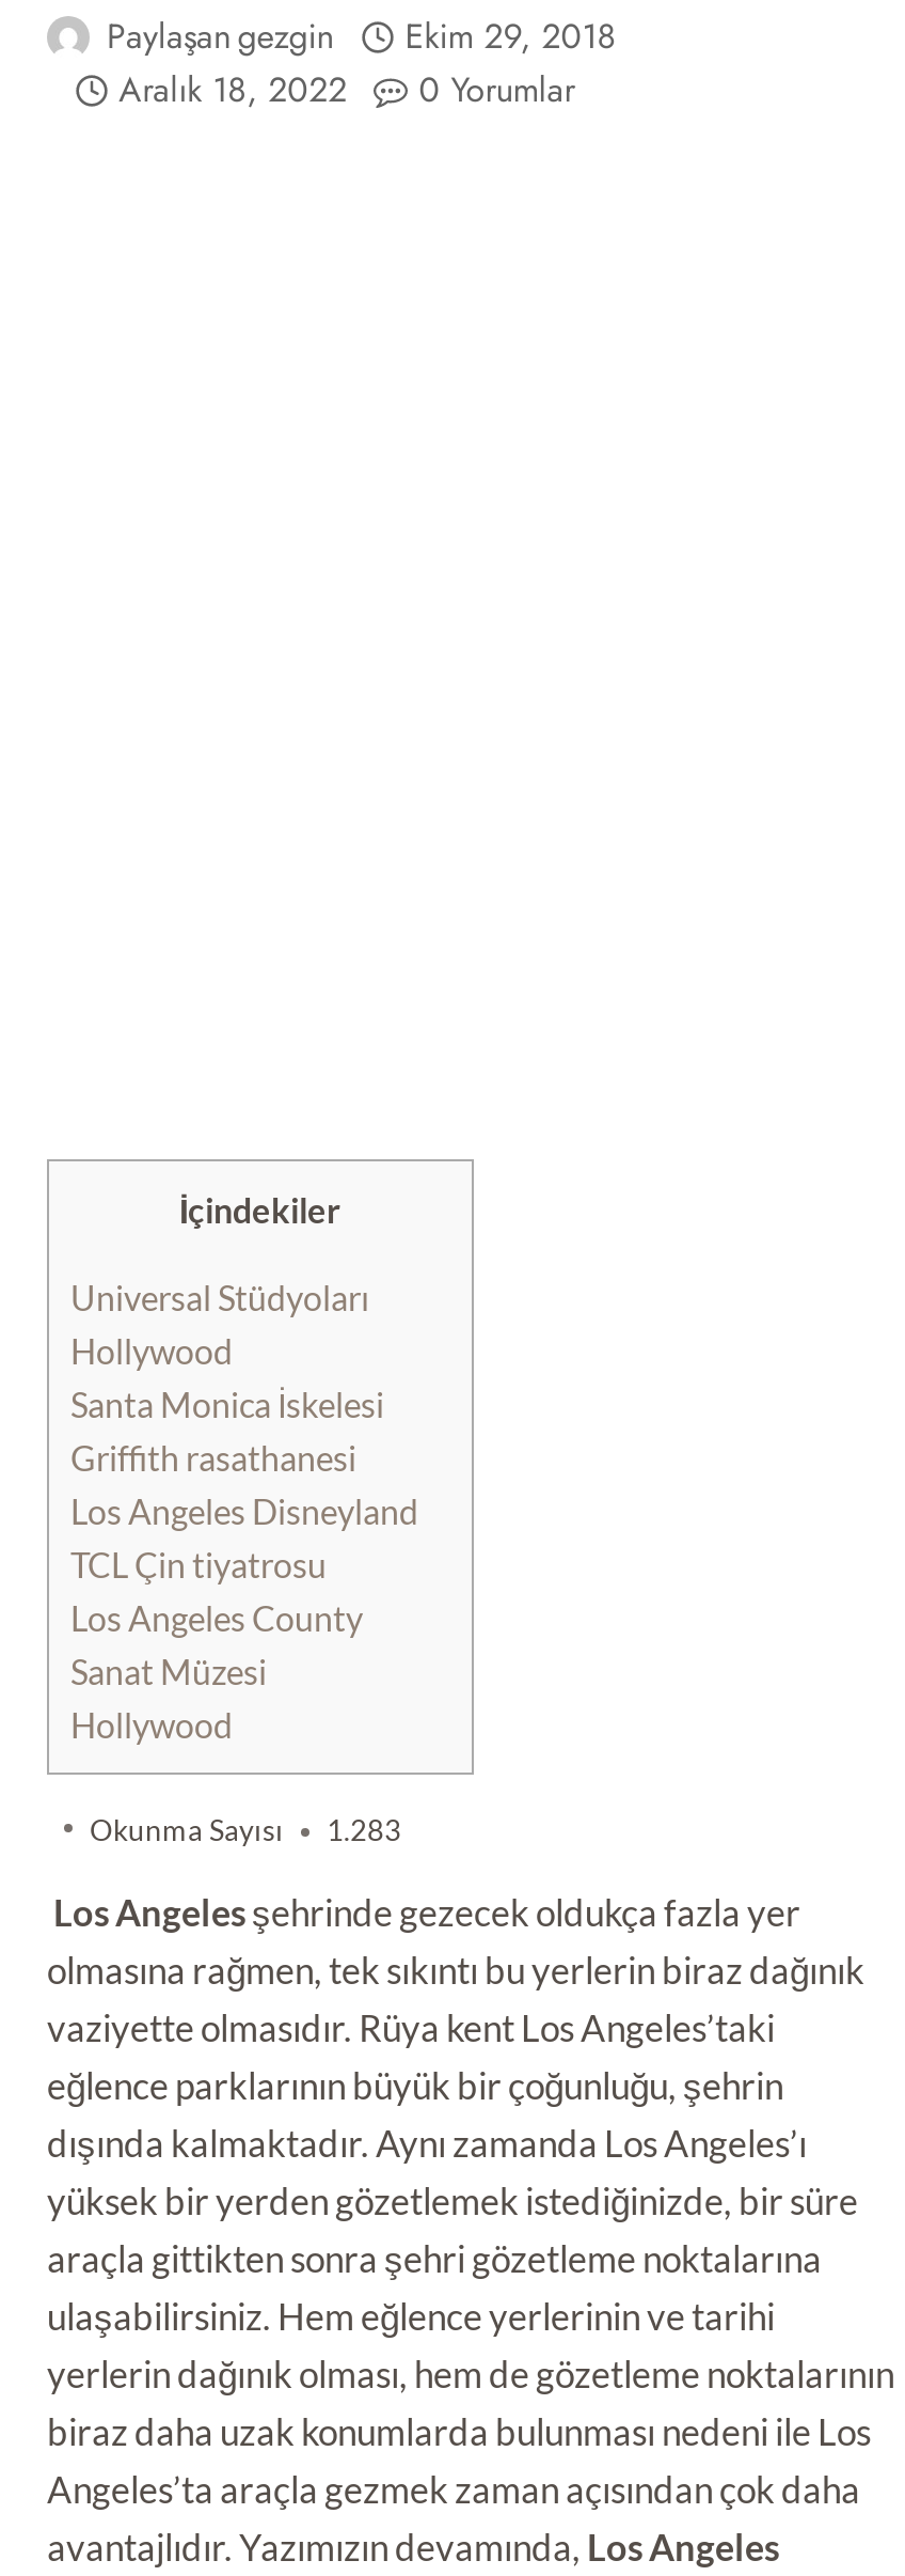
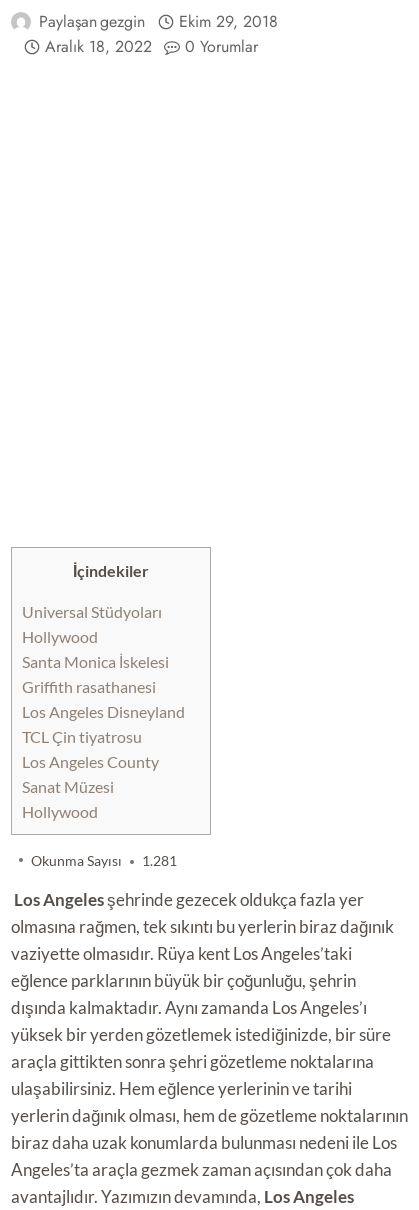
- Okunma Sayısı 1.283
+ Okunma Sayısı 1.281
